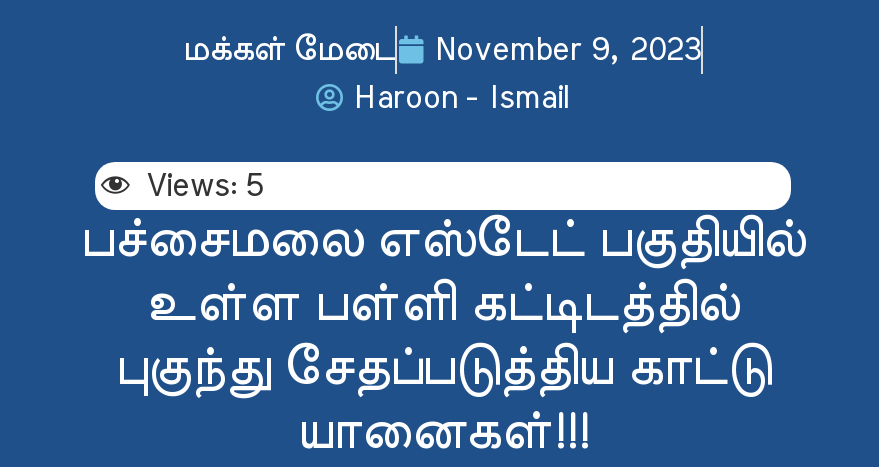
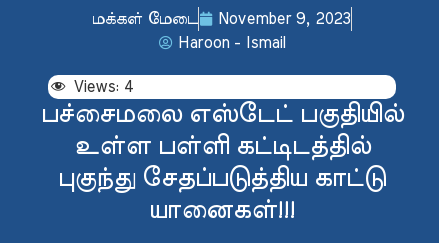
- Views: 5
+ Views: 4
